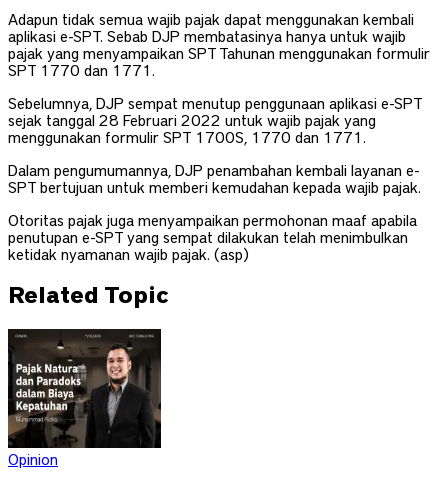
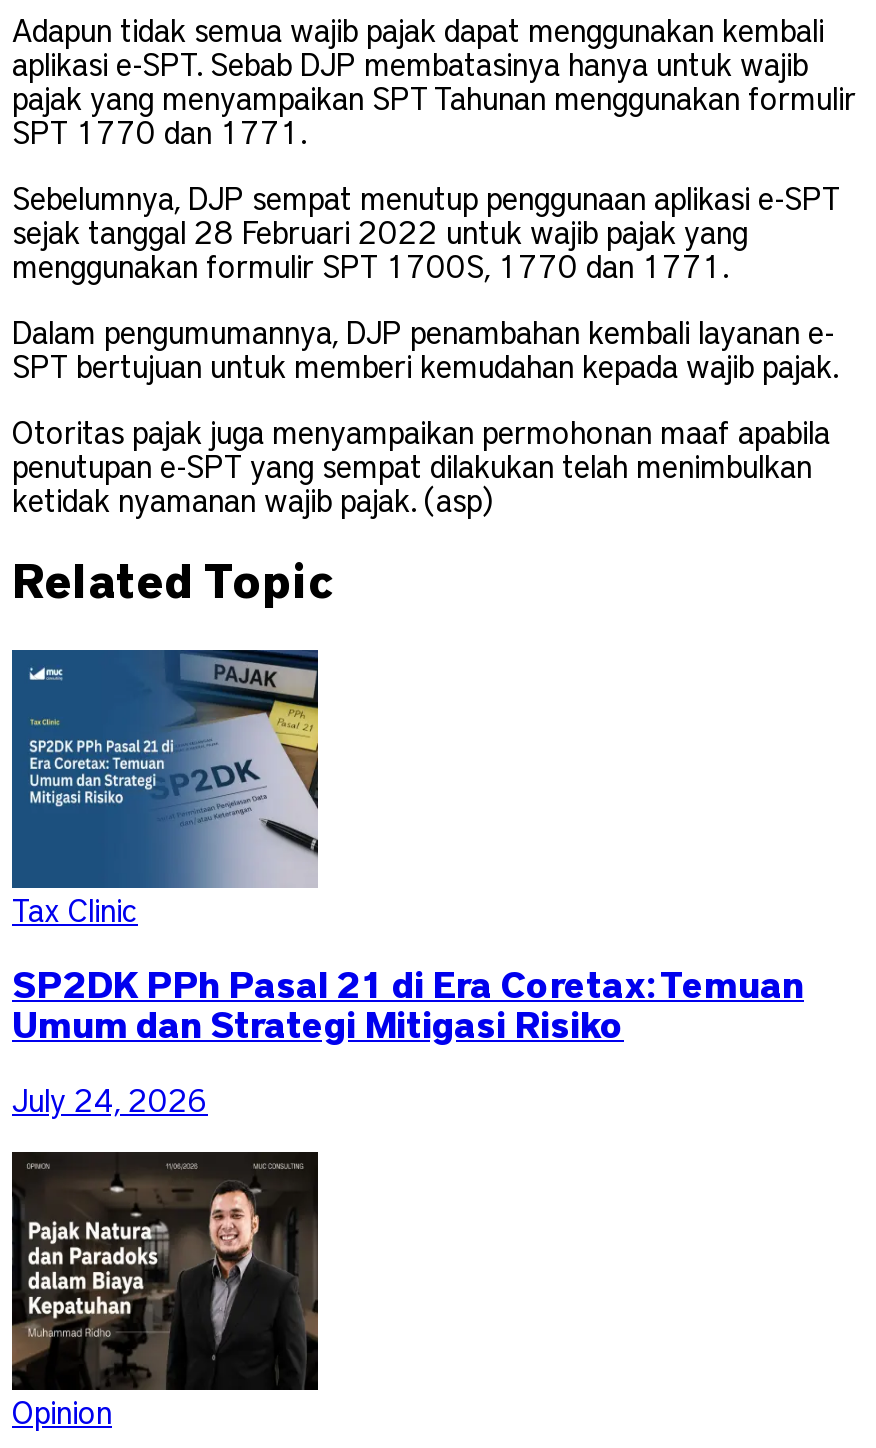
+ [image]
+ Tax Clinic
+ SP2DK PPh Pasal 21 di Era Coretax: Temuan
+ Umum dan Strategi Mitigasi Risiko
+ July 24, 2026
